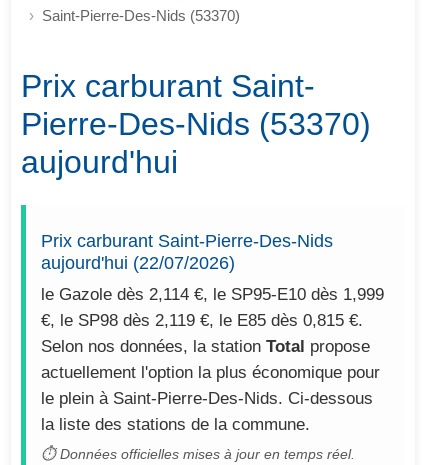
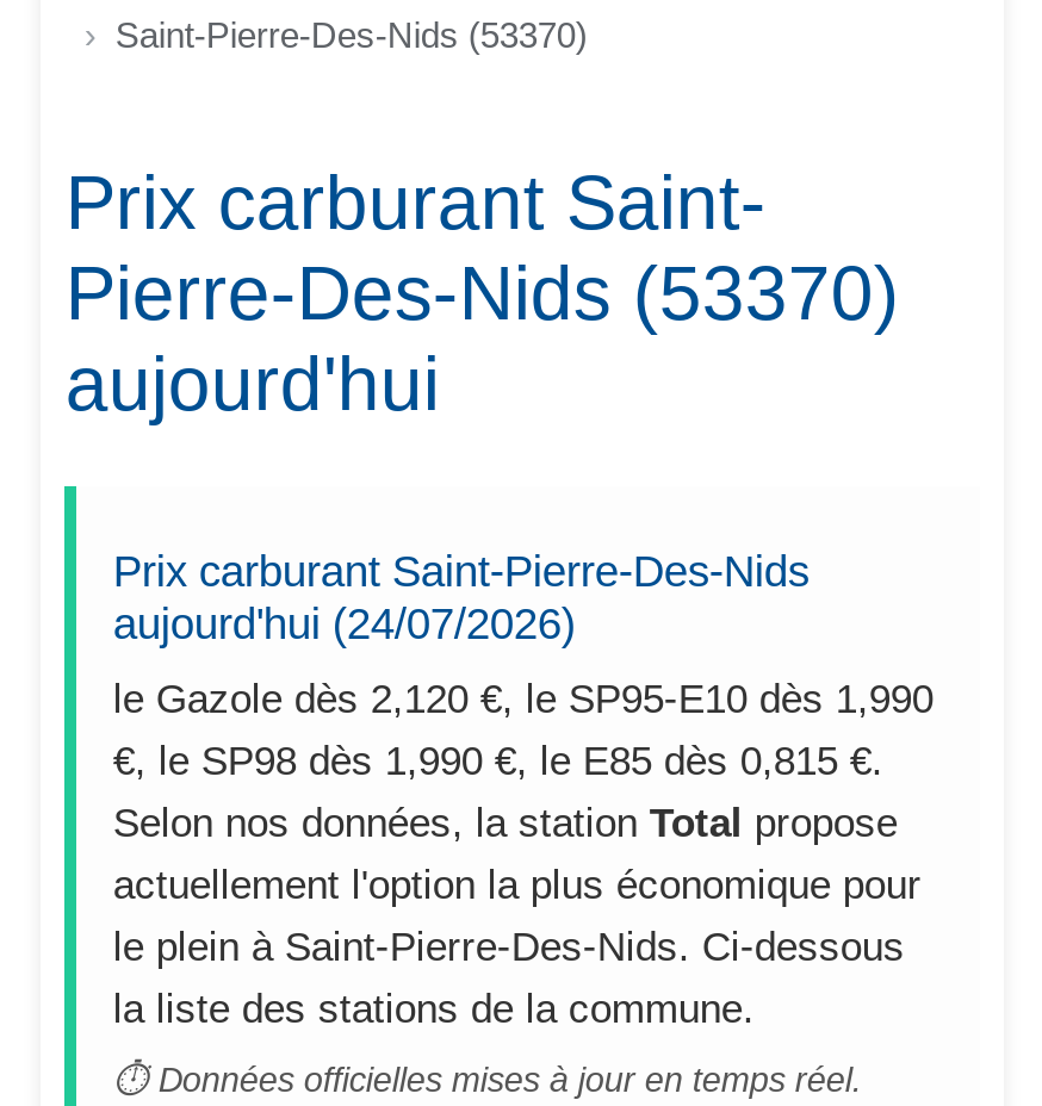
- aujourd'hui (22/07/2026)
+ aujourd'hui (24/07/2026)

- le Gazole dès 2,114 €, le SP95-E10 dès 1,999
+ le Gazole dès 2,120 €, le SP95-E10 dès 1,990

- €, le SP98 dès 2,119 €, le E85 dès 0,815 €.
+ €, le SP98 dès 1,990 €, le E85 dès 0,815 €.
